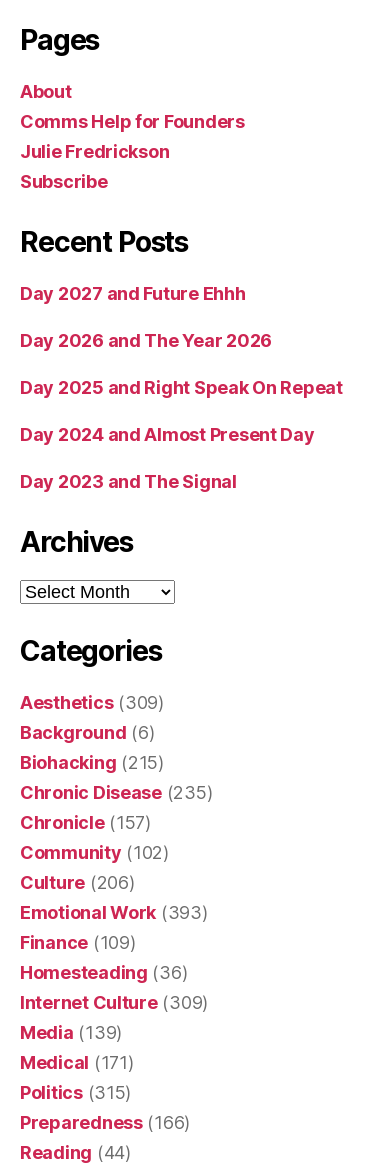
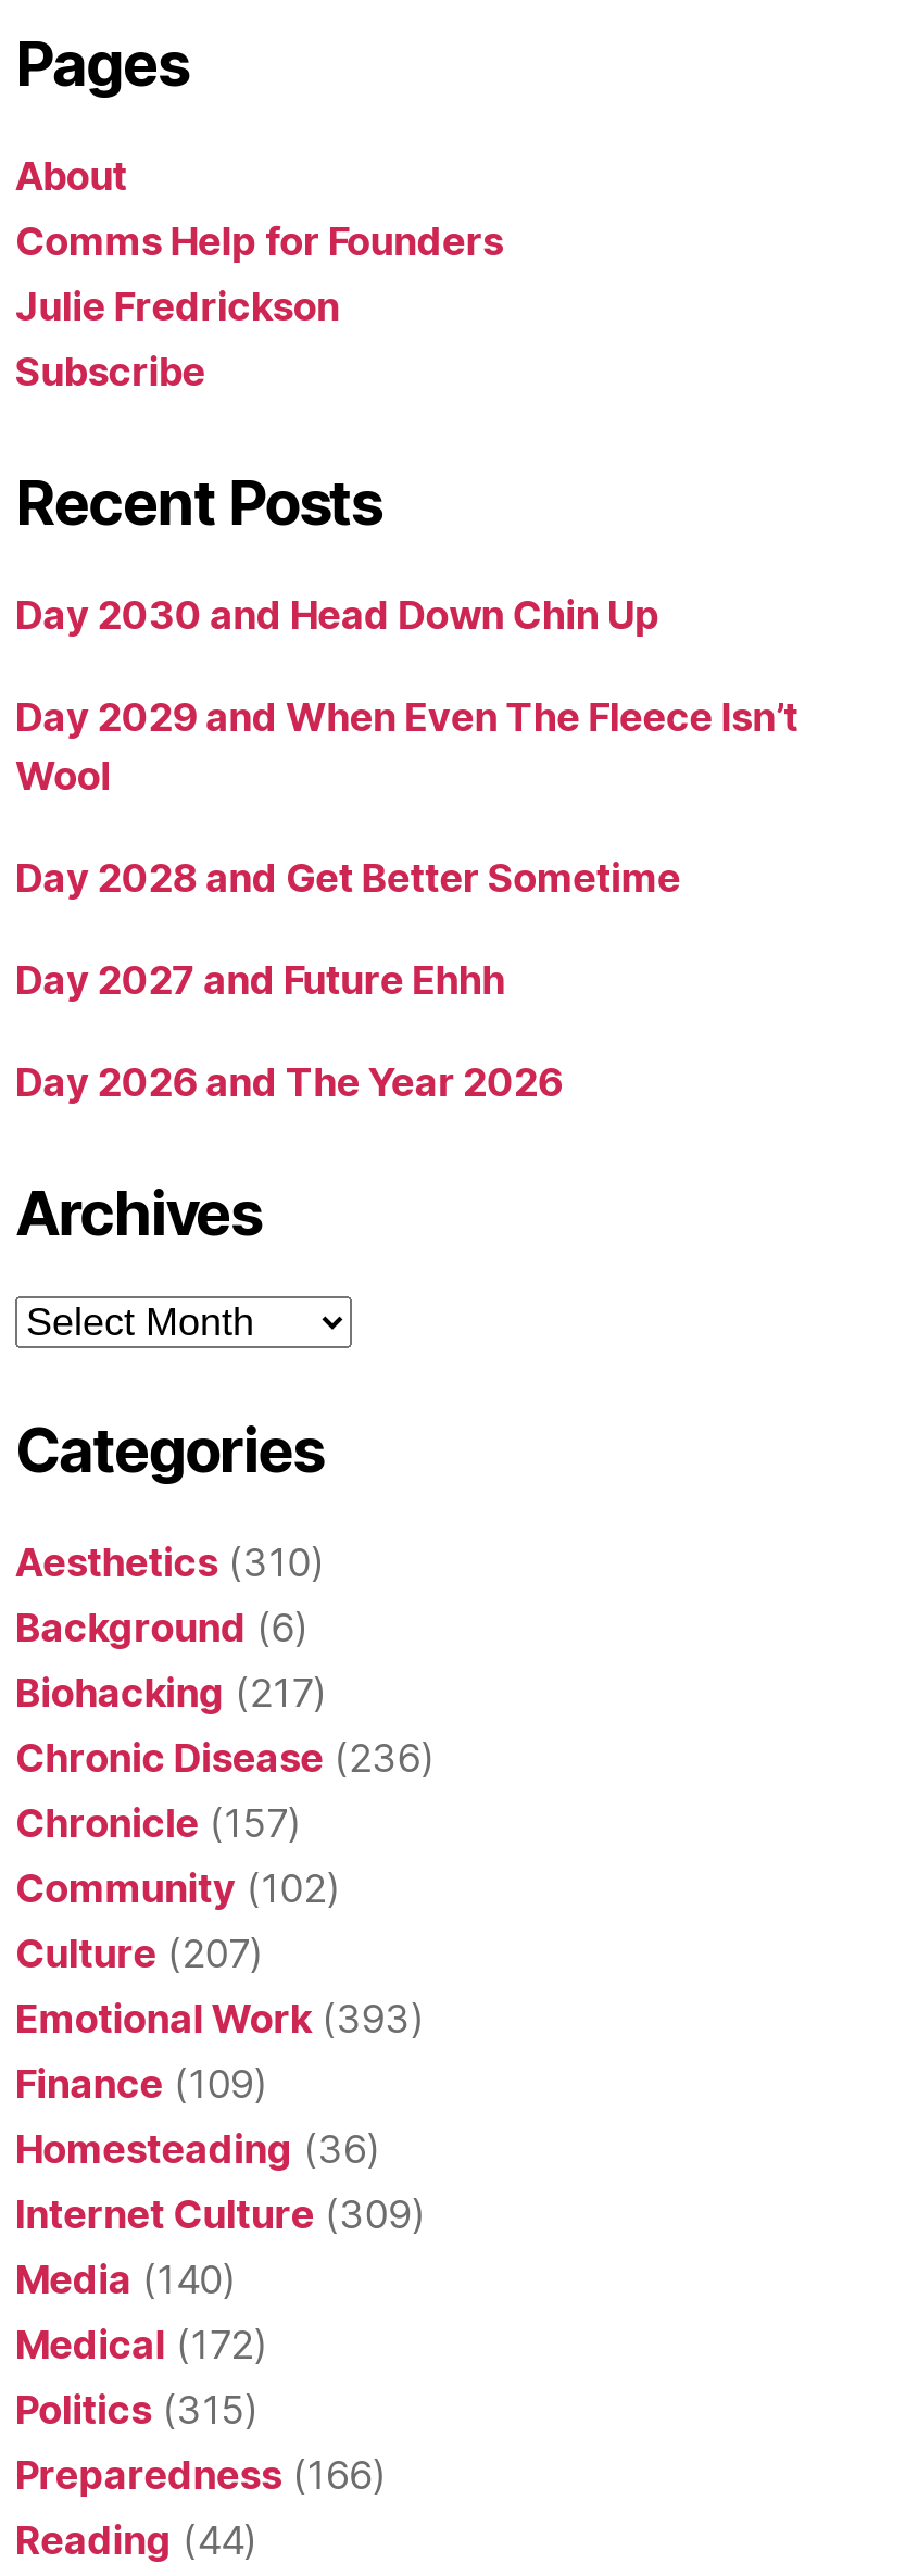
+ Day 2030 and Head Down Chin Up
+ Day 2029 and When Even The Fleece Isn’t
+ Wool
+ Day 2028 and Get Better Sometime

moved down: Day 2027 and Future Ehhh | Day 2026 and The Year 2026

- Day 2025 and Right Speak On Repeat
- Day 2024 and Almost Present Day
- Day 2023 and The Signal

- Aesthetics (309)
+ Aesthetics (310)

- Biohacking (215)
+ Biohacking (217)

- Chronic Disease (235)
+ Chronic Disease (236)

- Culture (206)
+ Culture (207)

- Media (139)
+ Media (140)

- Medical (171)
+ Medical (172)
